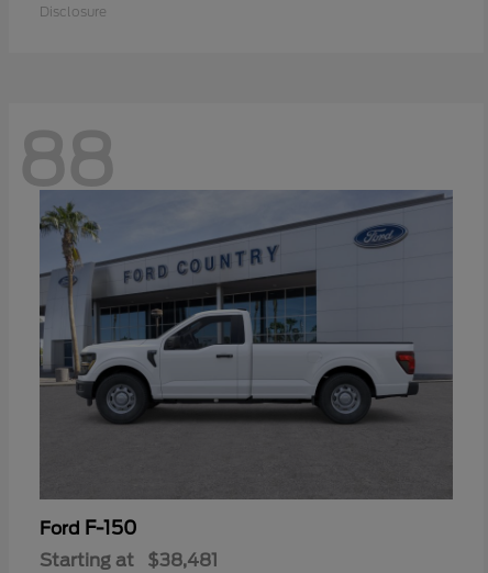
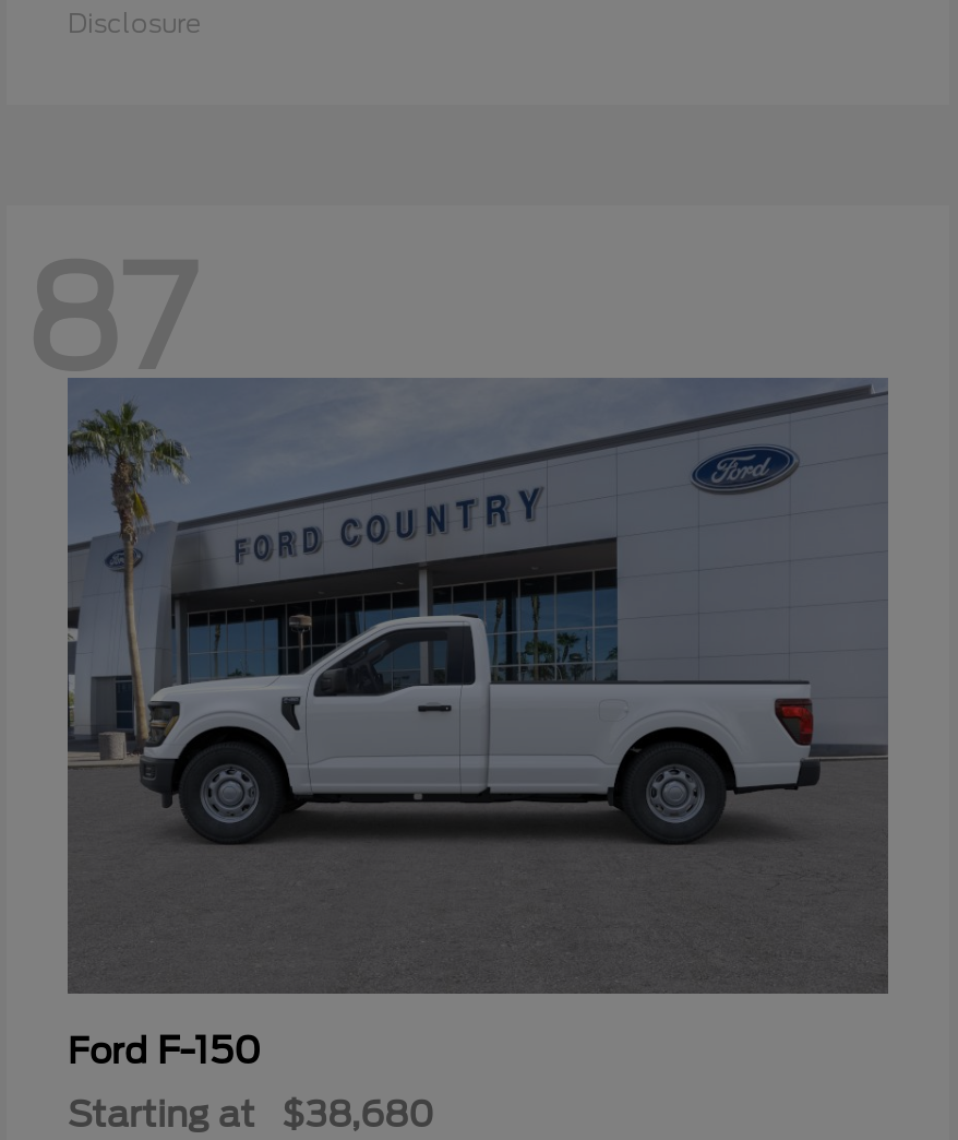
- 88
+ 87

- Starting at $38,481
+ Starting at $38,680
